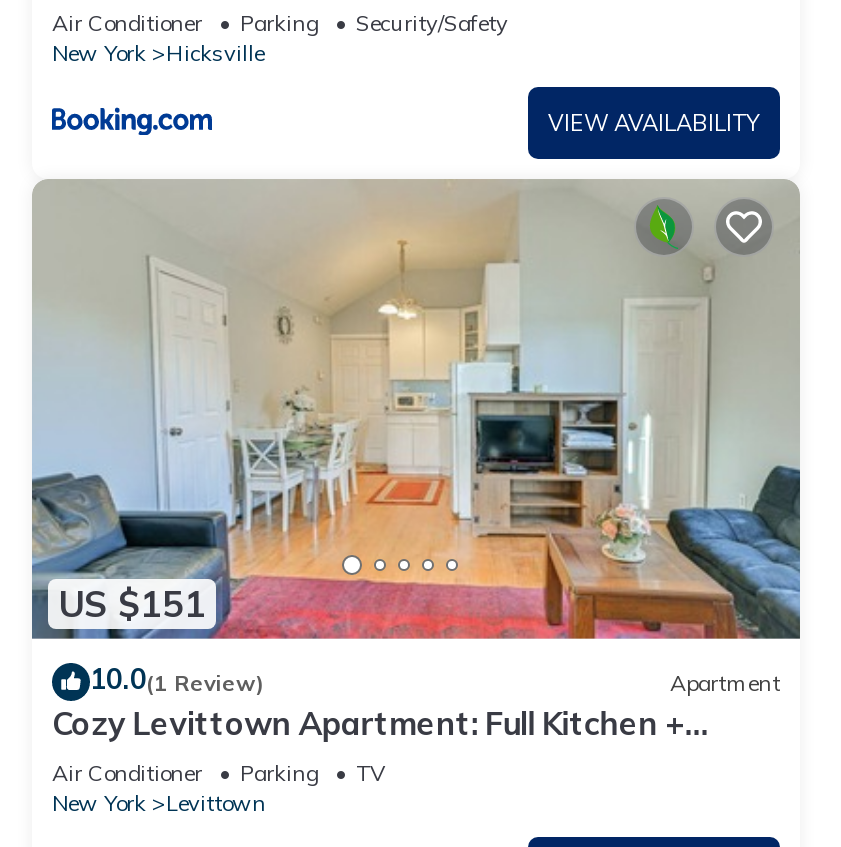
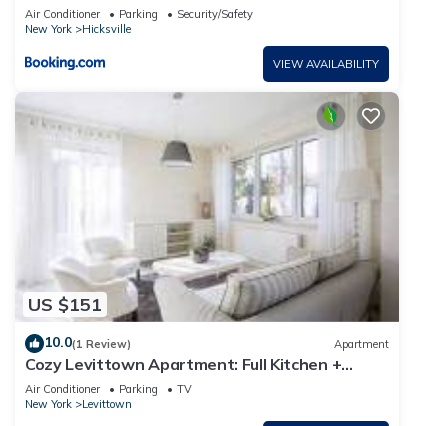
- [image]
+ [image]
